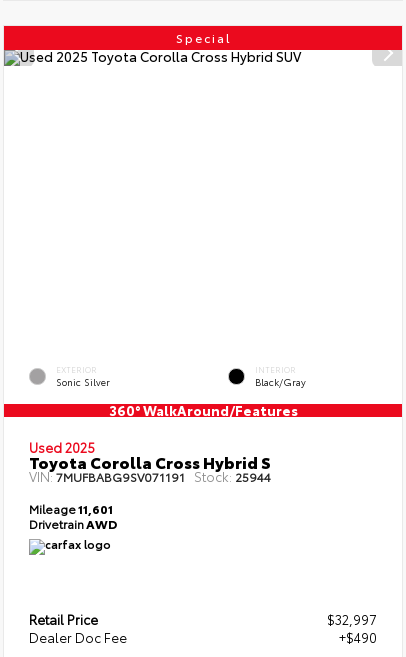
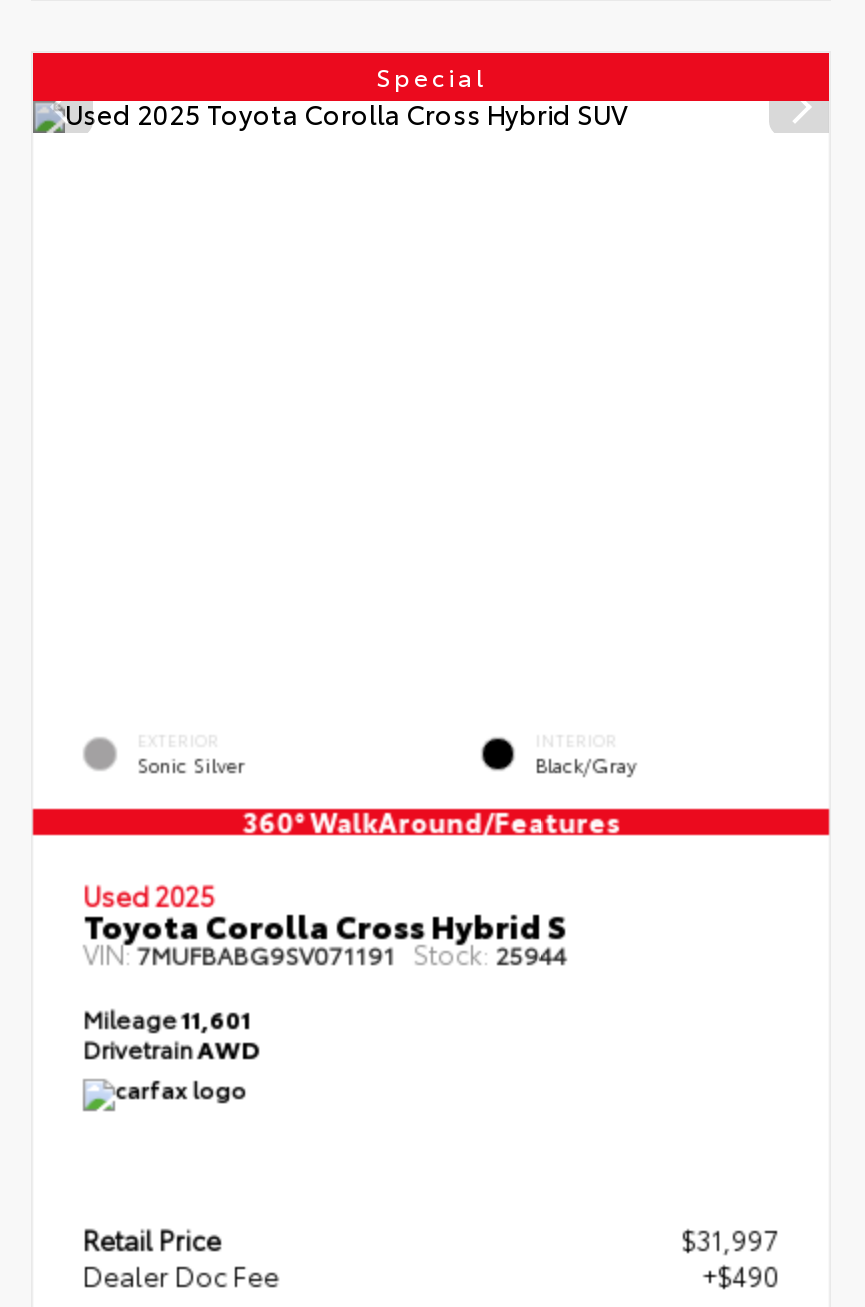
- $32,997
+ $31,997
